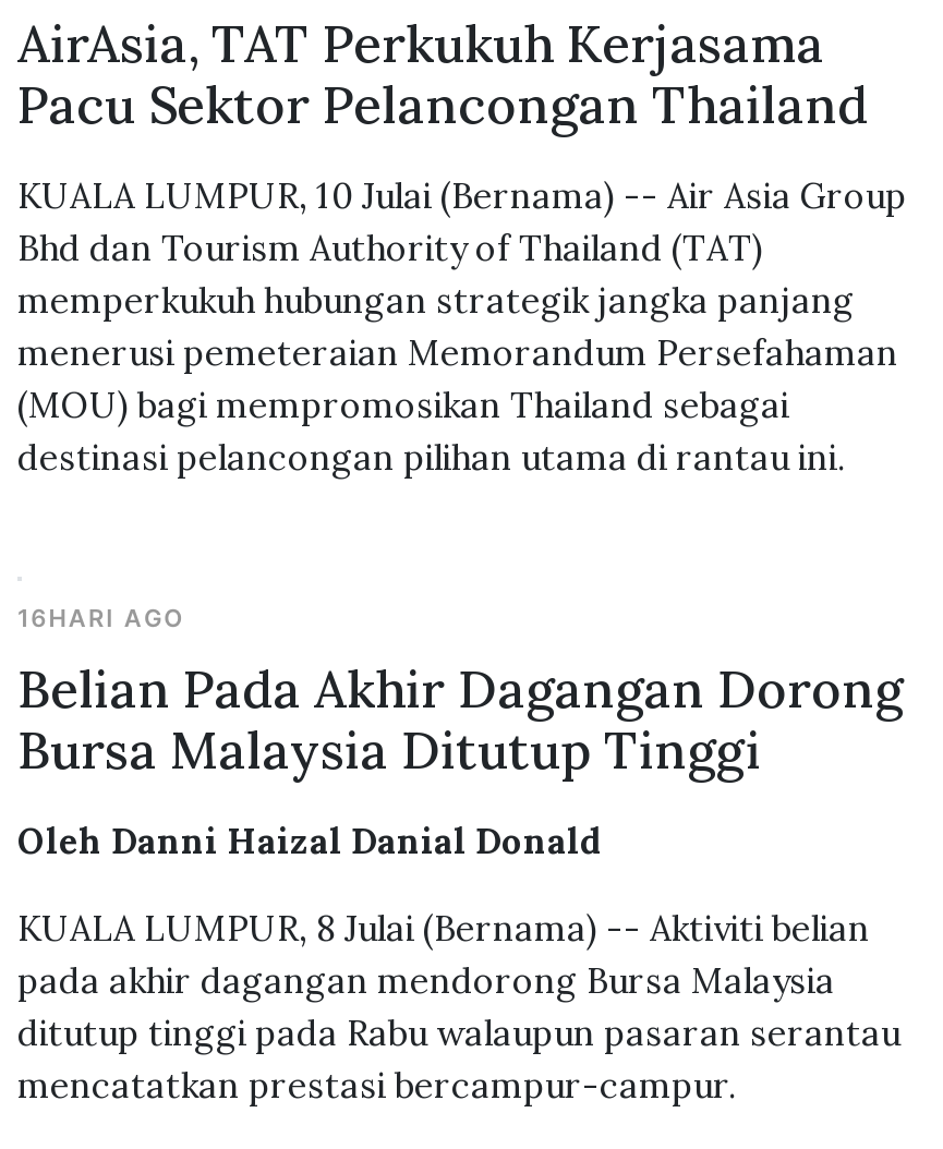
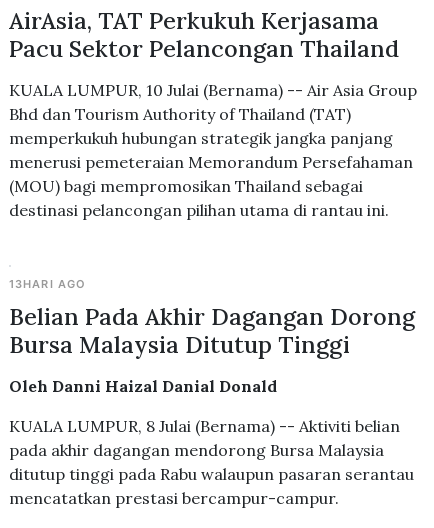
- 16HARI AGO
+ 13HARI AGO
